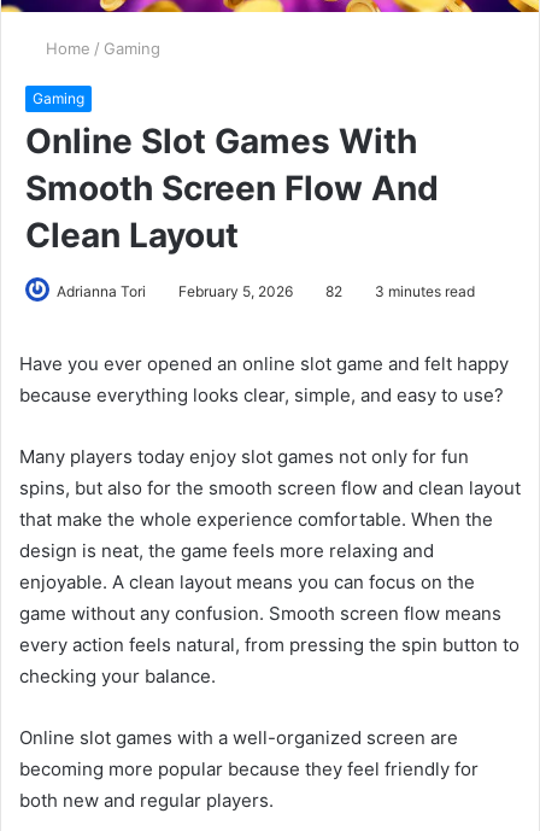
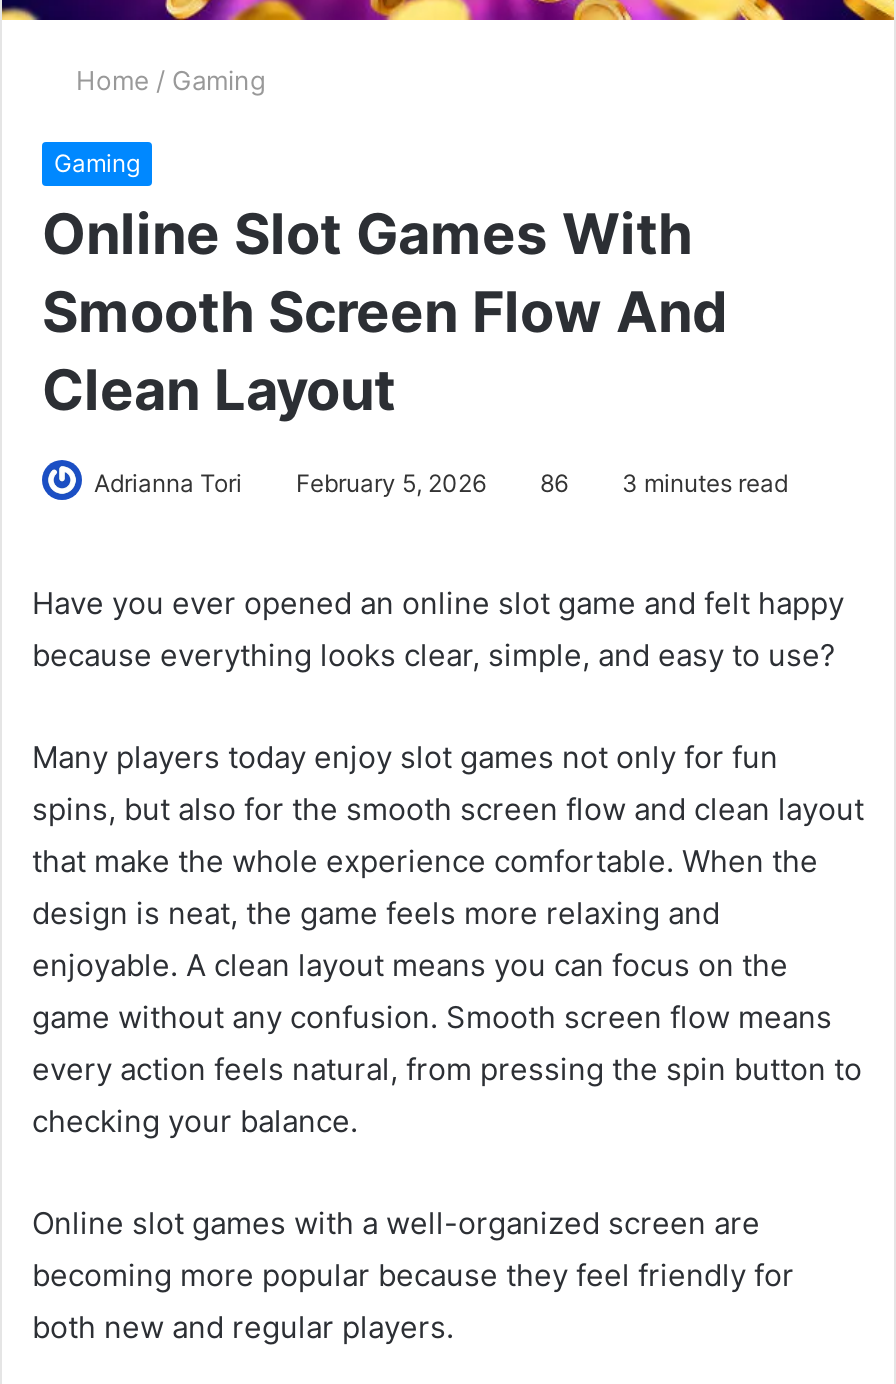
- Adrianna Tori February 5, 2026 82 3 minutes read
+ Adrianna Tori February 5, 2026 86 3 minutes read
